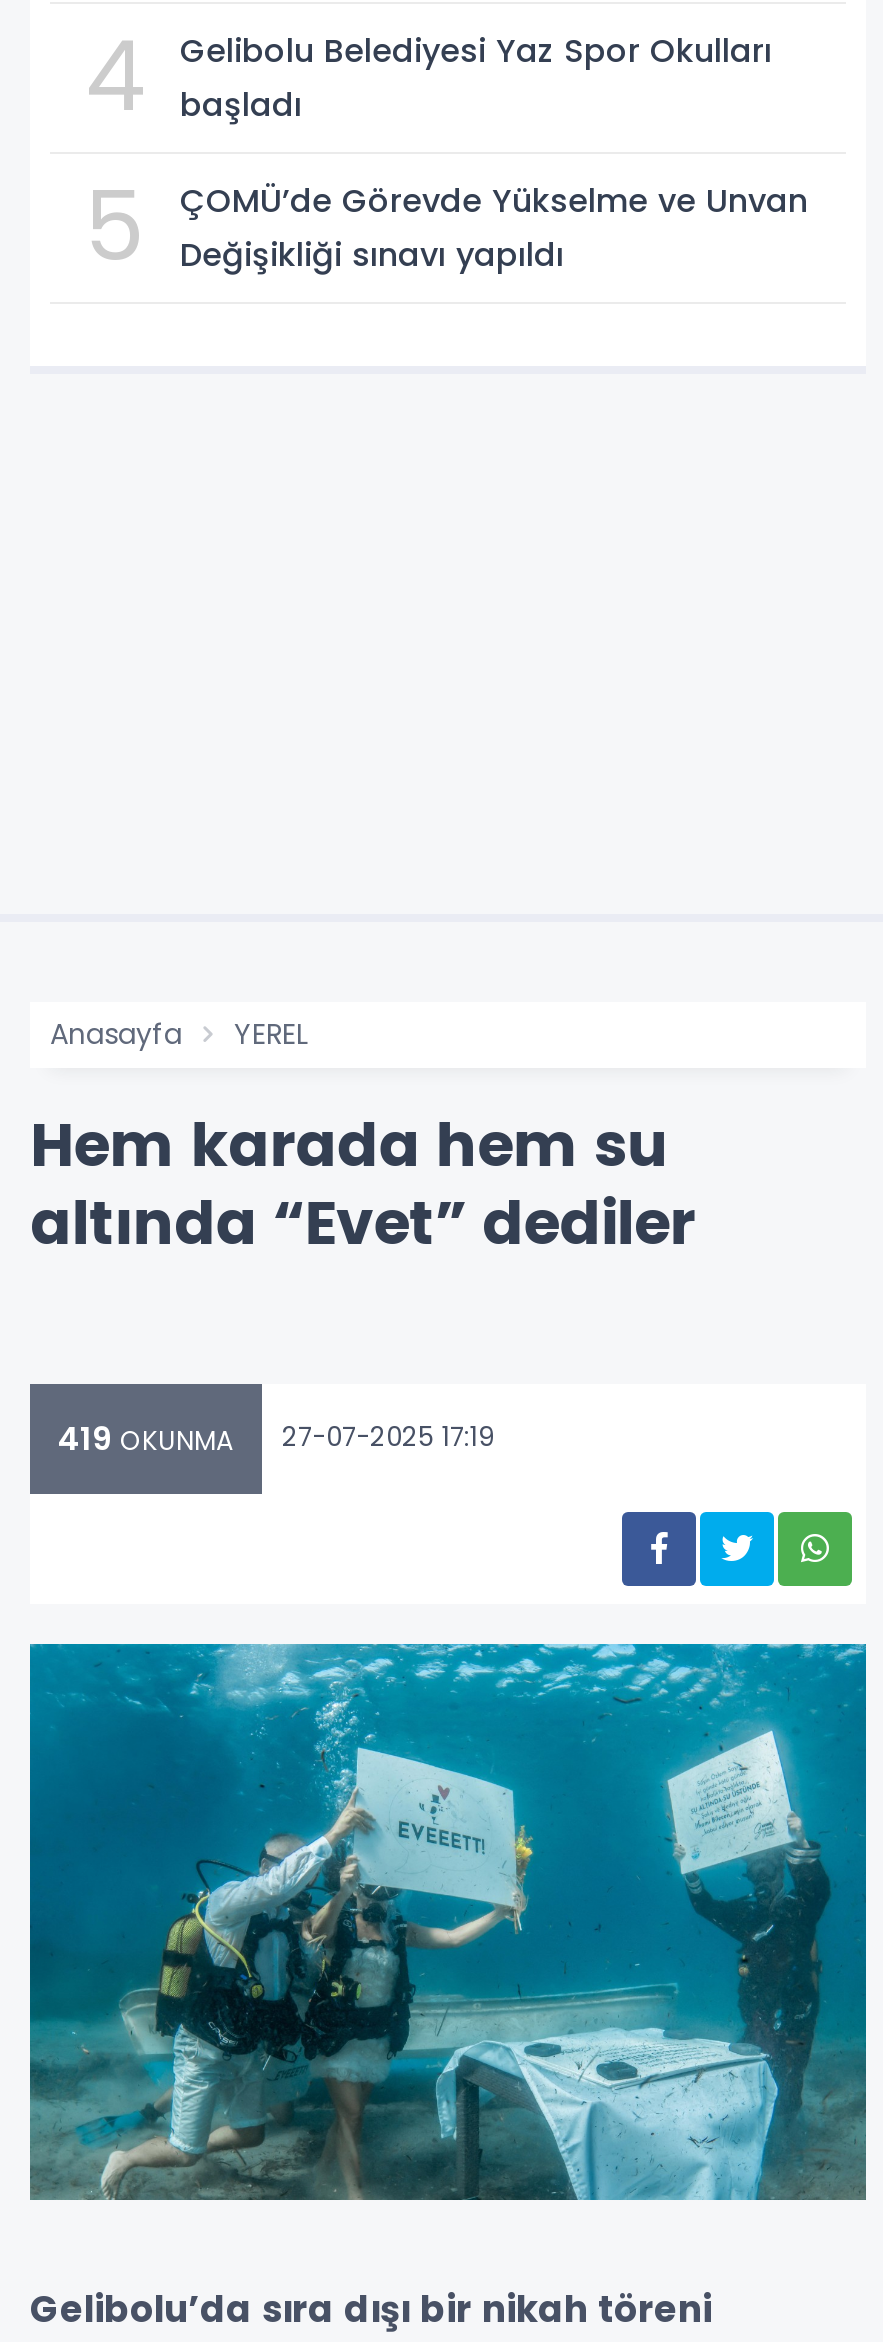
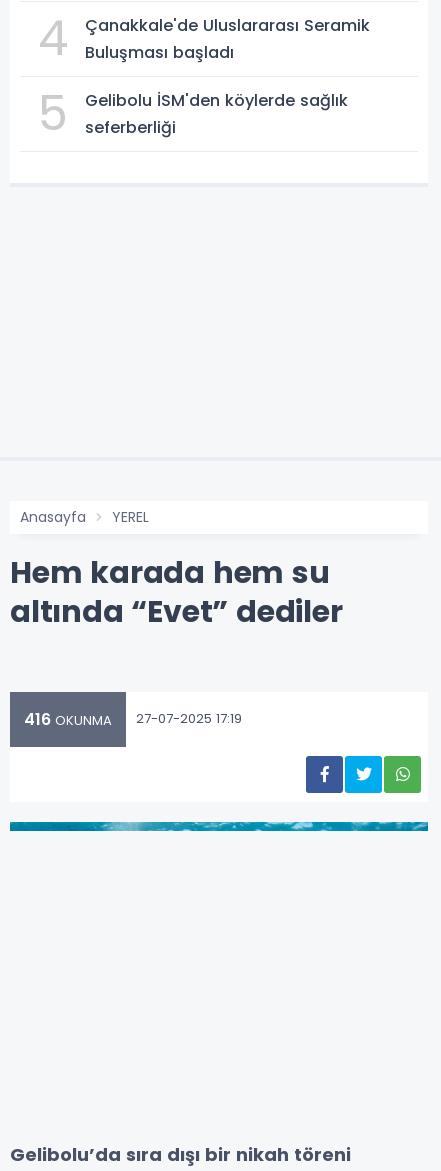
- Gelibolu Belediyesi Yaz Spor Okulları
- başladı
+ Çanakkale'de Uluslararası Seramik
+ Buluşması başladı

- ÇOMÜ’de Görevde Yükselme ve Unvan
- Değişikliği sınavı yapıldı
+ Gelibolu İSM'den köylerde sağlık
+ seferberliği

- 419 OKUNMA 27-07-2025 17:19
+ 416 OKUNMA 27-07-2025 17:19

- [image]
